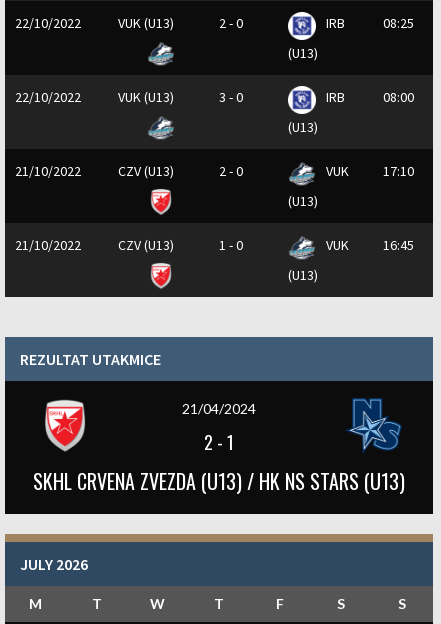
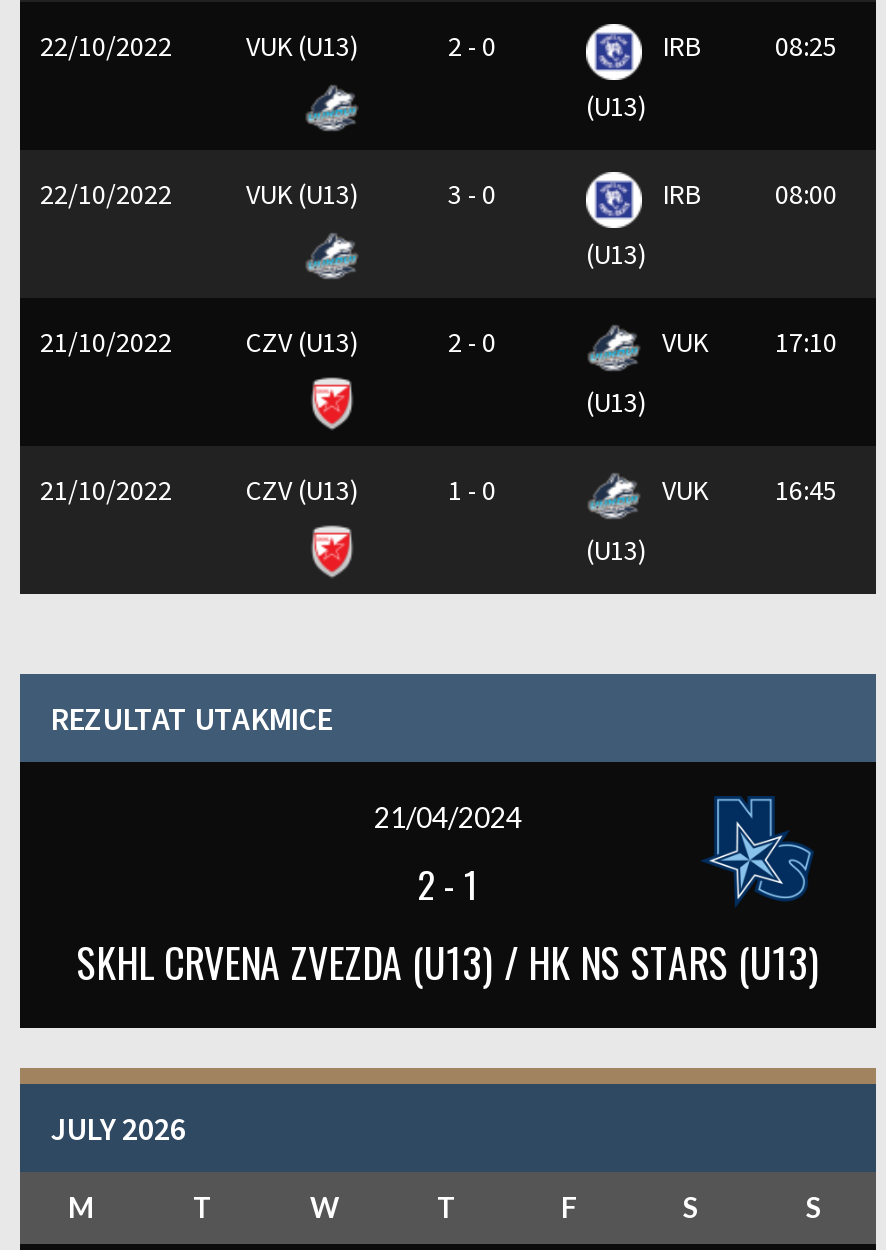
- [image]
